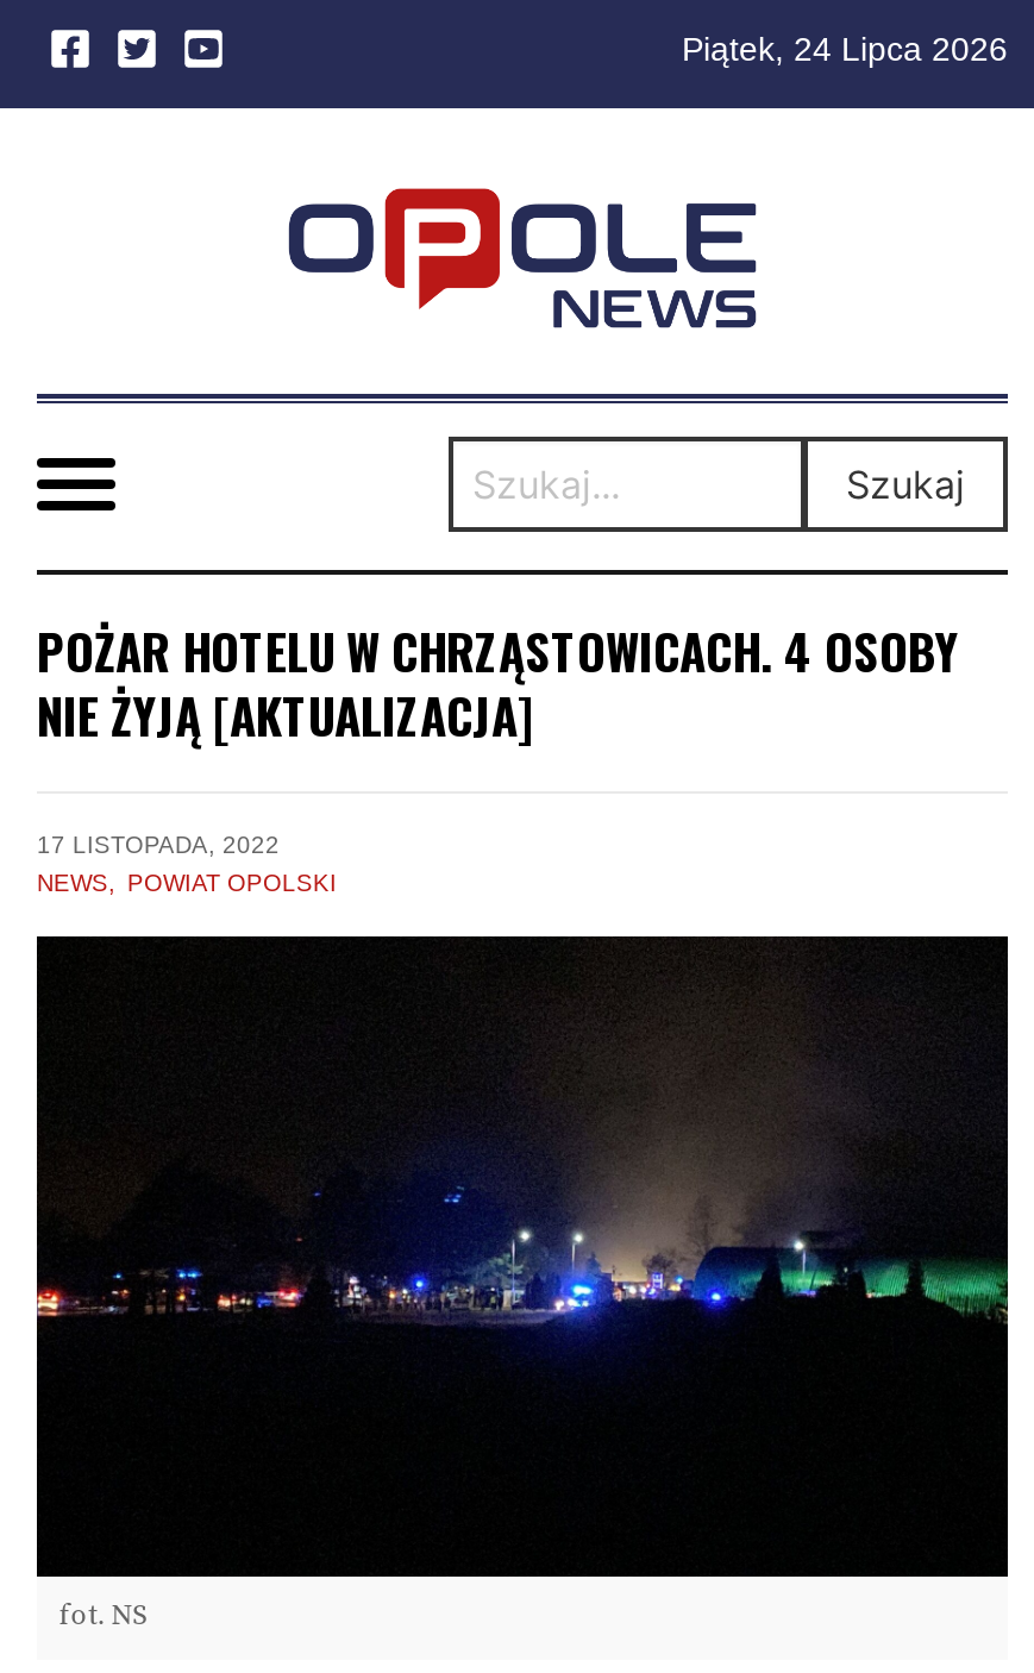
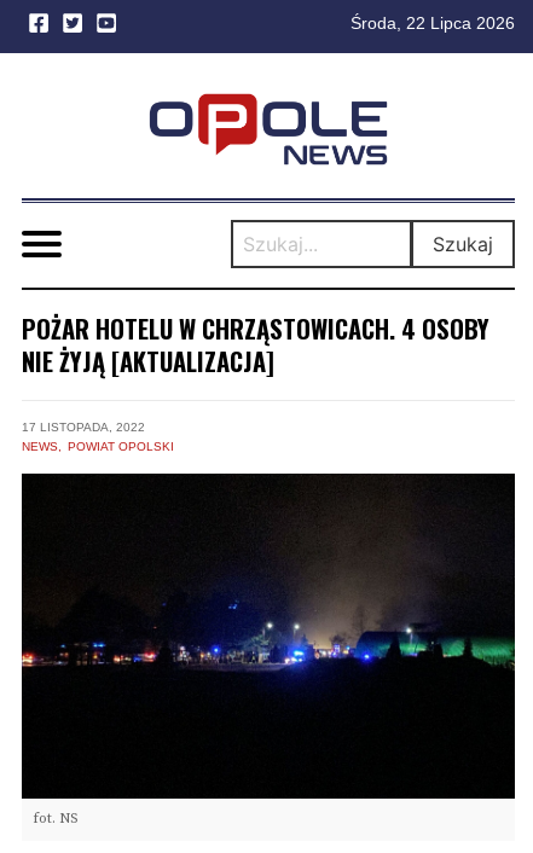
- Piątek, 24 Lipca 2026
+ Środa, 22 Lipca 2026
